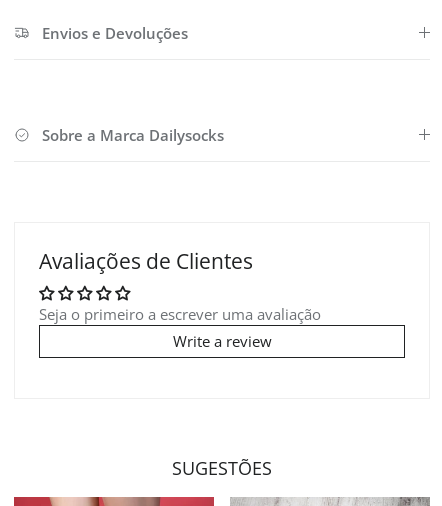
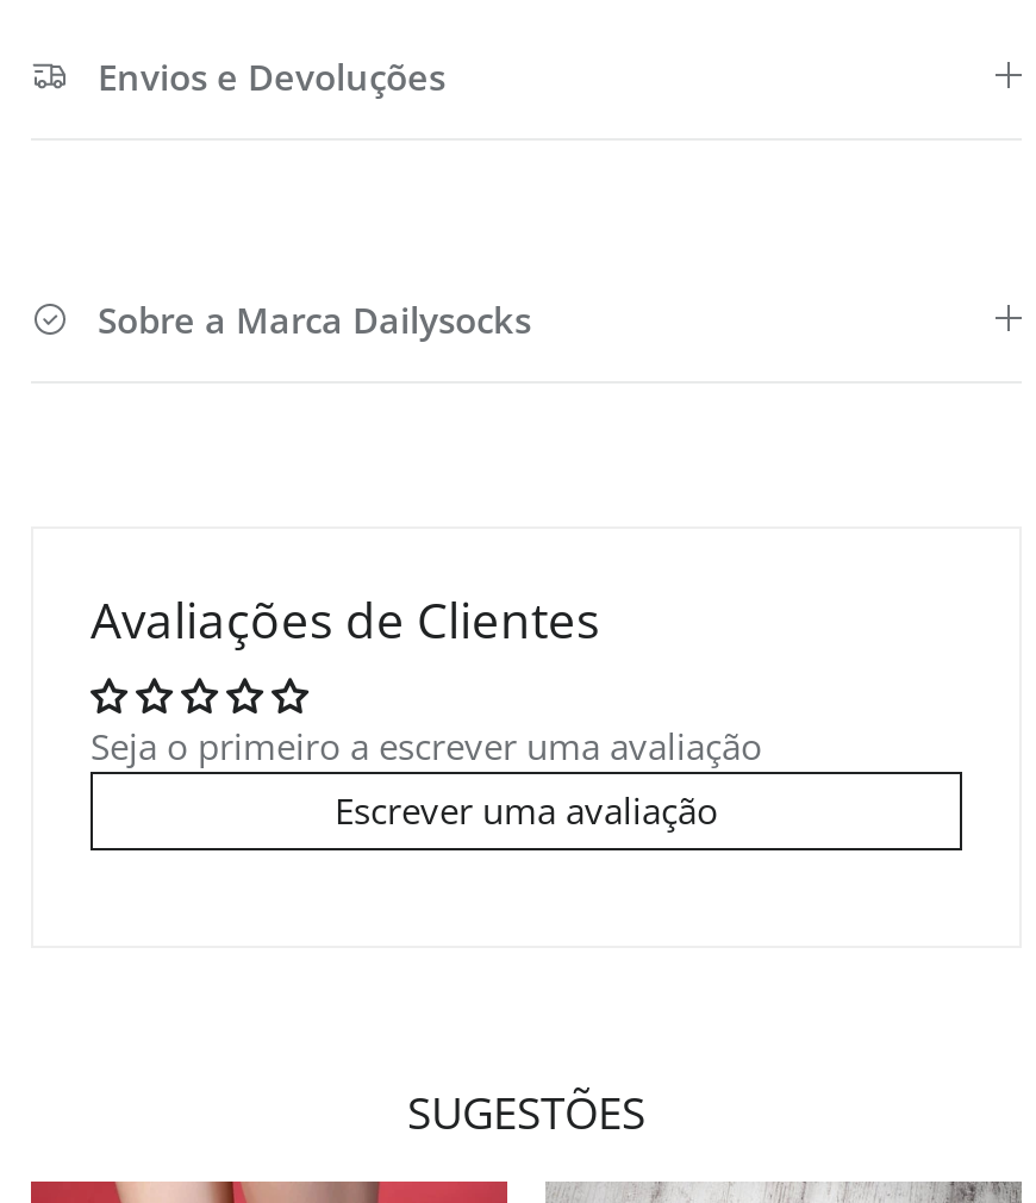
- Write a review
+ Escrever uma avaliação
